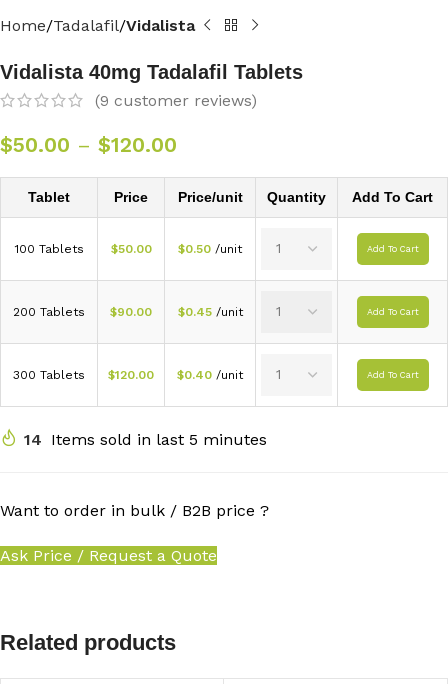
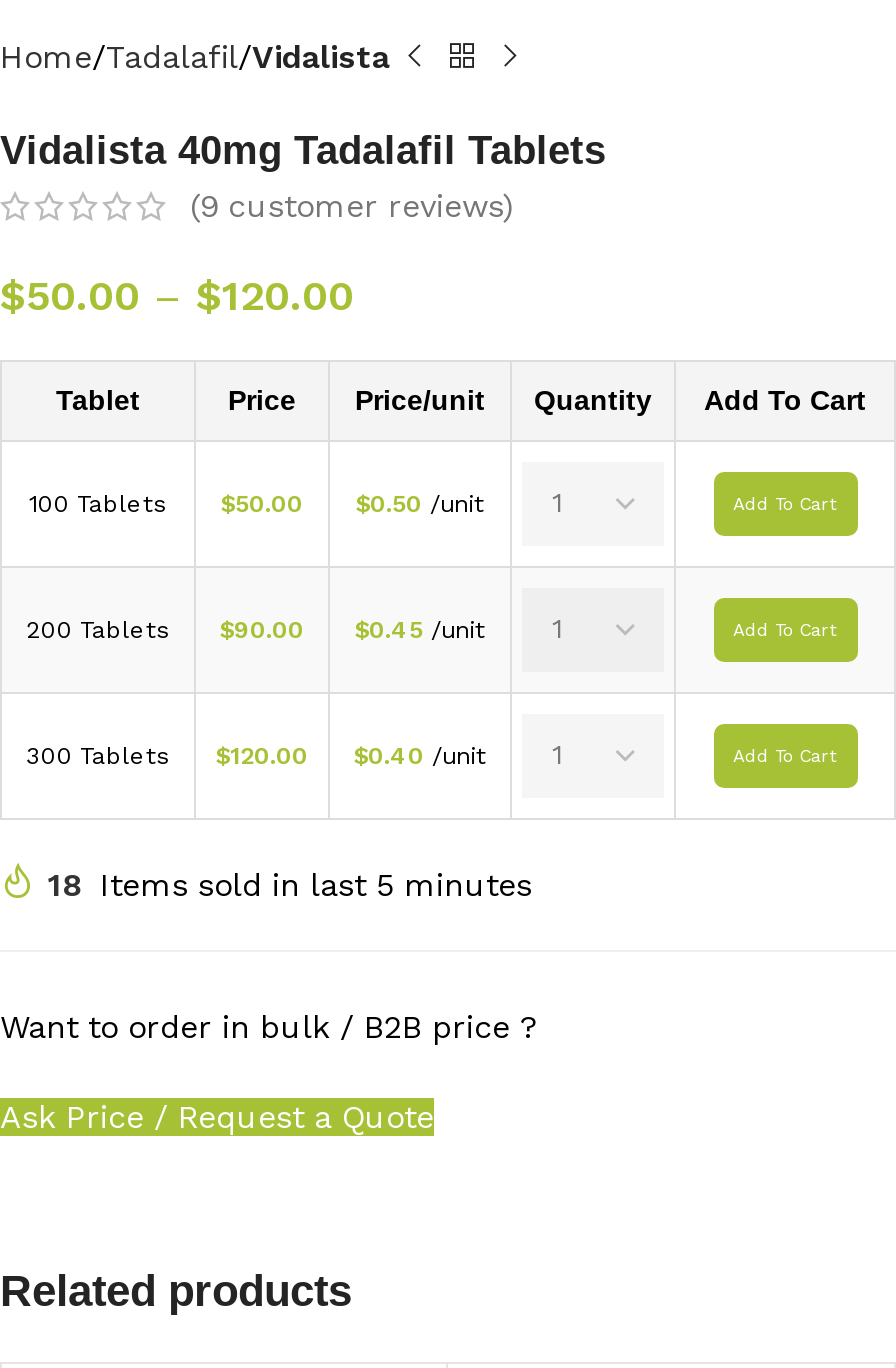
- 14 Items sold in last 5 minutes
+ 18 Items sold in last 5 minutes
